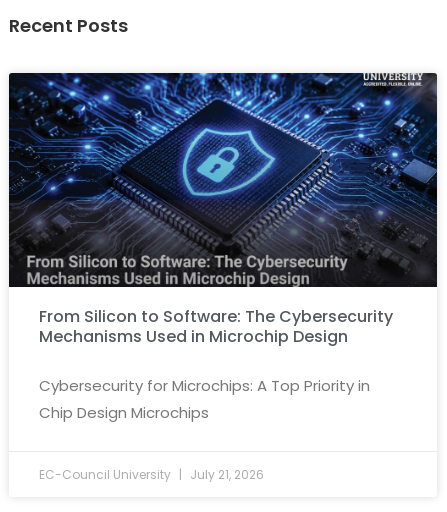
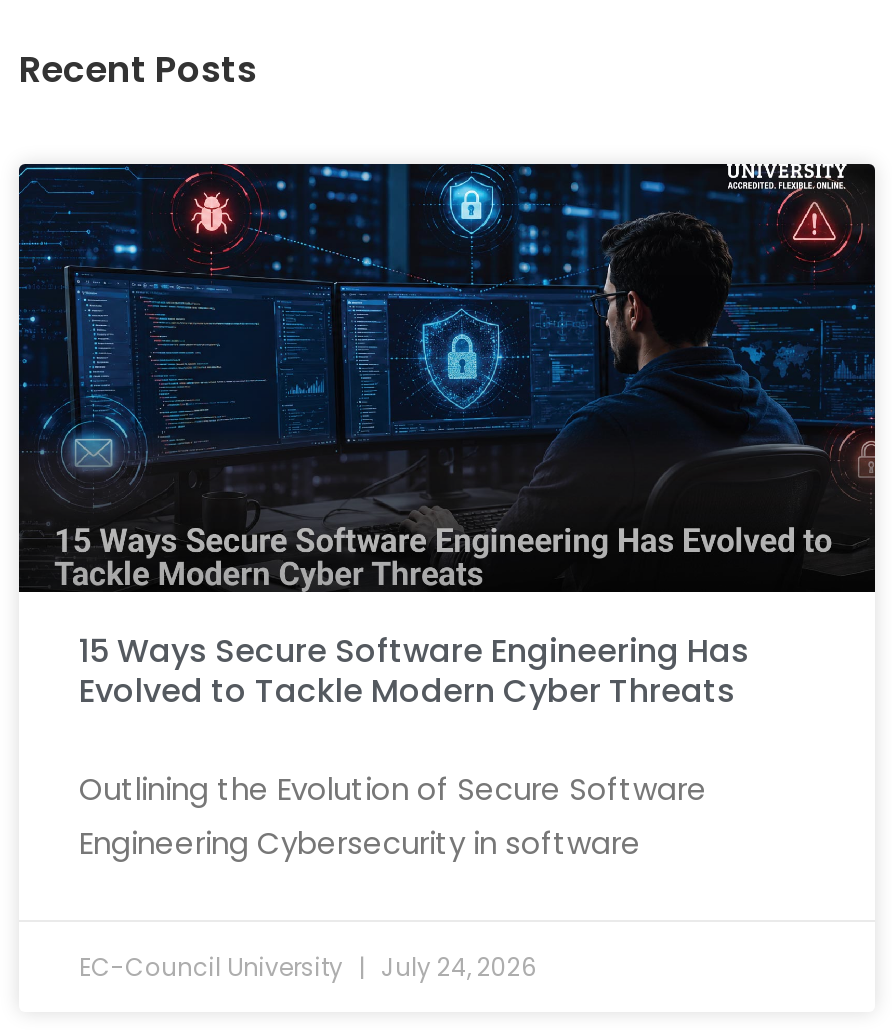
- [image]
- From Silicon to Software: The Cybersecurity
- Mechanisms Used in Microchip Design
+ [image]
+ 15 Ways Secure Software Engineering Has
+ Evolved to Tackle Modern Cyber Threats

- Cybersecurity for Microchips: A Top Priority in
- Chip Design Microchips
+ Outlining the Evolution of Secure Software
+ Engineering Cybersecurity in software

- EC-Council University July 21, 2026
+ EC-Council University July 24, 2026
